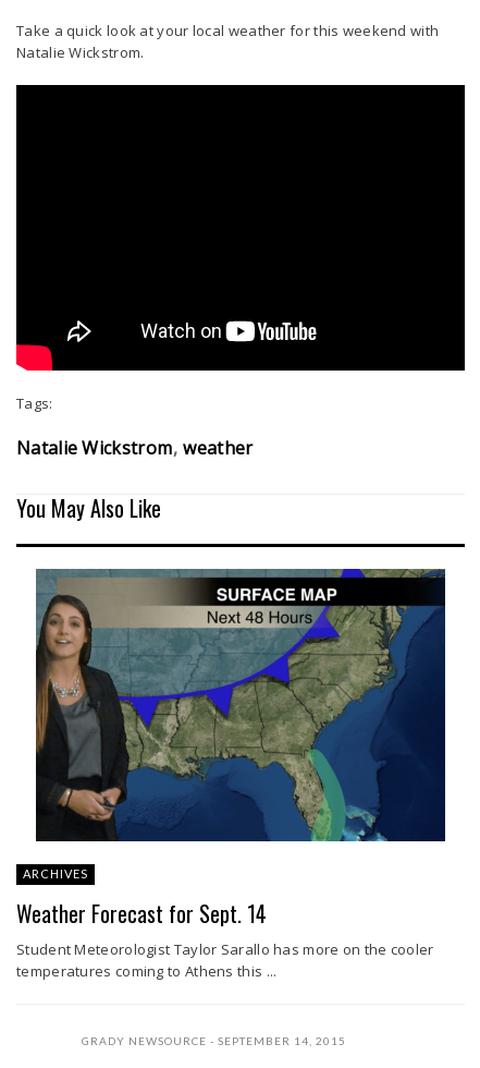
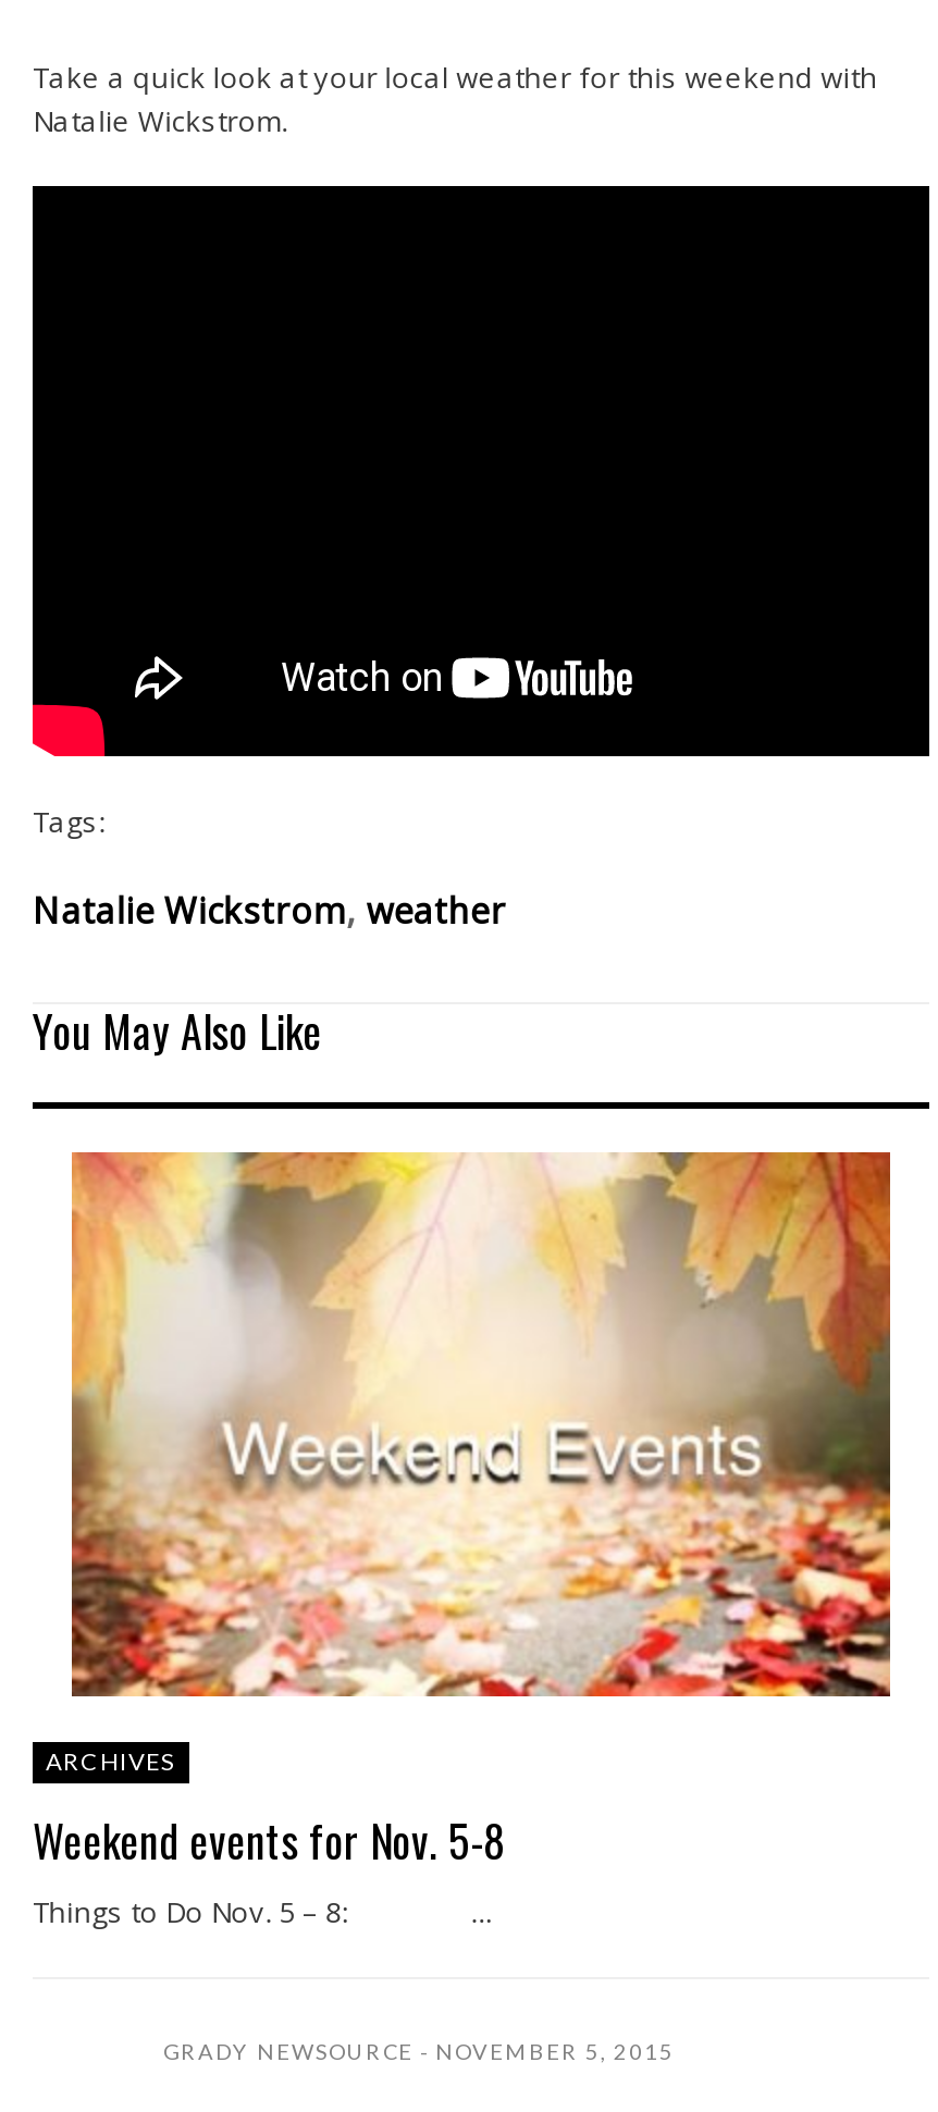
- [image]
+ [image]

- Weather Forecast for Sept. 14
- Student Meteorologist Taylor Sarallo has more on the cooler
- temperatures coming to Athens this ...
+ Weekend events for Nov. 5-8
+ Things to Do Nov. 5 – 8: ...

- GRADY NEWSOURCE SEPTEMBER 14, 2015
+ GRADY NEWSOURCE NOVEMBER 5, 2015
